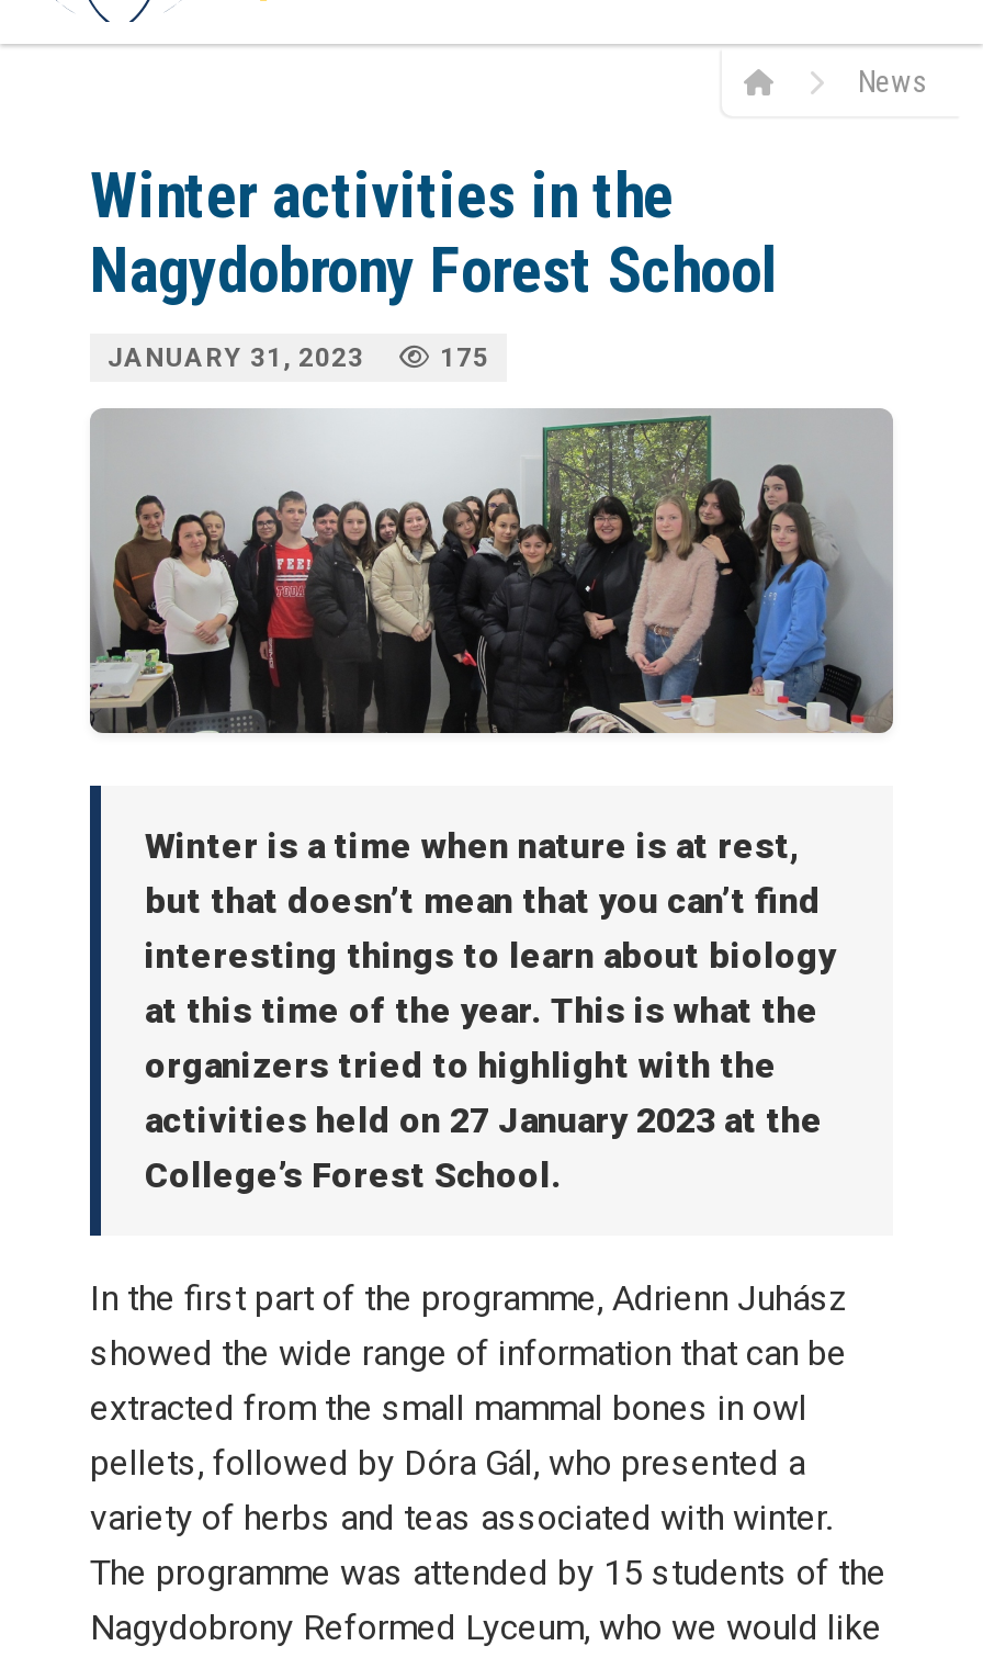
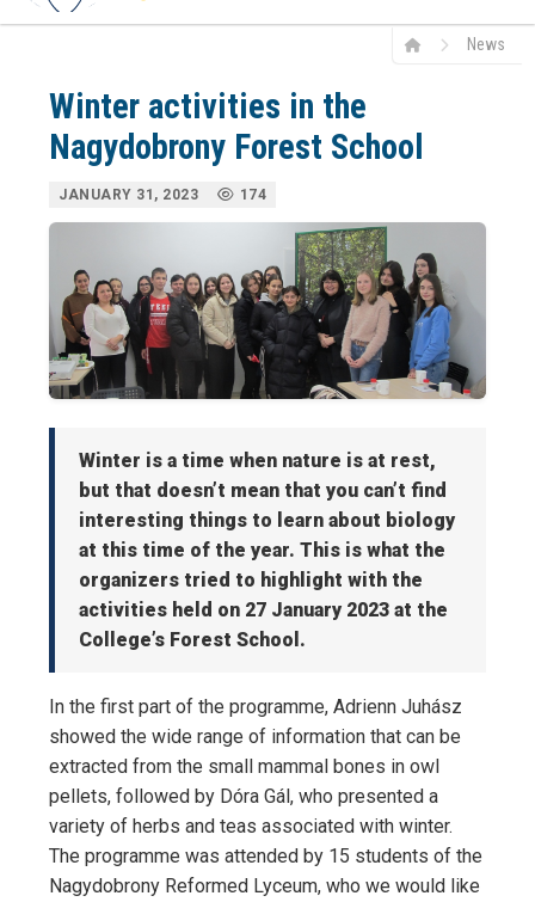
- 175
+ 174
